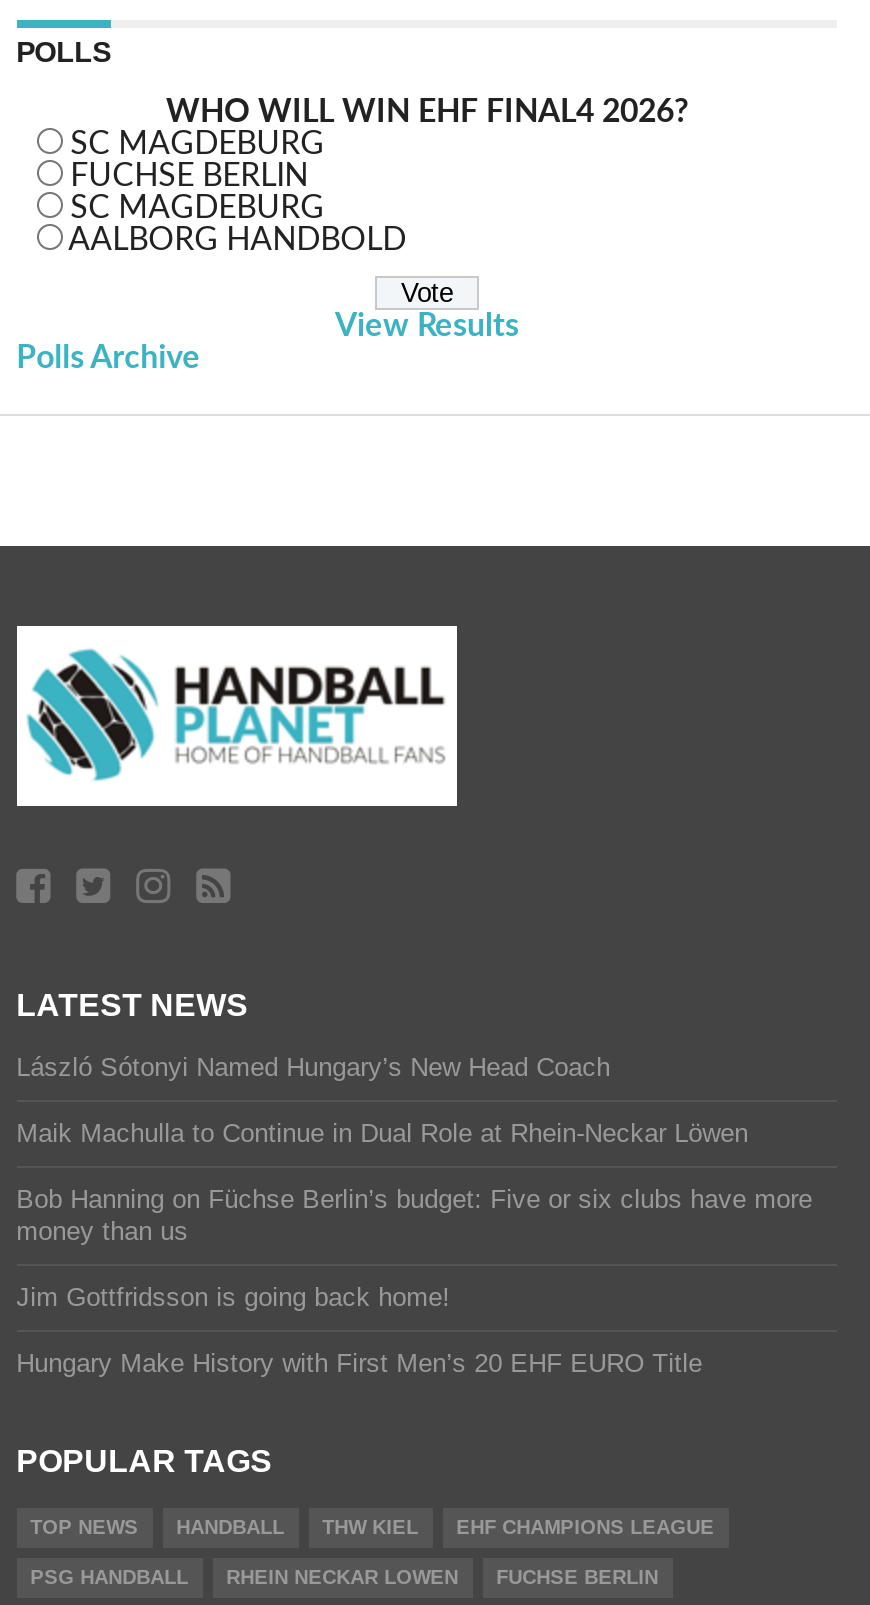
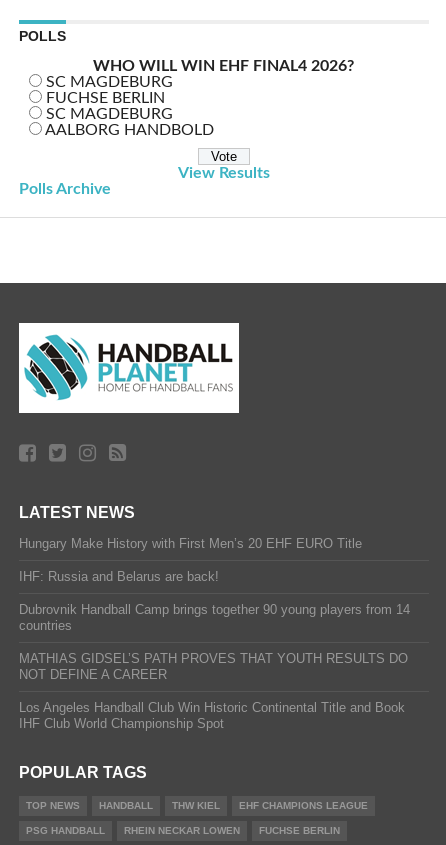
- László Sótonyi Named Hungary’s New Head Coach
- Maik Machulla to Continue in Dual Role at Rhein-Neckar Löwen
- Bob Hanning on Füchse Berlin’s budget: Five or six clubs have more
- money than us
- Jim Gottfridsson is going back home!

moved up: Hungary Make History with First Men’s 20 EHF EURO Title

+ IHF: Russia and Belarus are back!
+ Dubrovnik Handball Camp brings together 90 young players from 14
+ countries
+ MATHIAS GIDSEL’S PATH PROVES THAT YOUTH RESULTS DO
+ NOT DEFINE A CAREER
+ Los Angeles Handball Club Win Historic Continental Title and Book
+ IHF Club World Championship Spot
